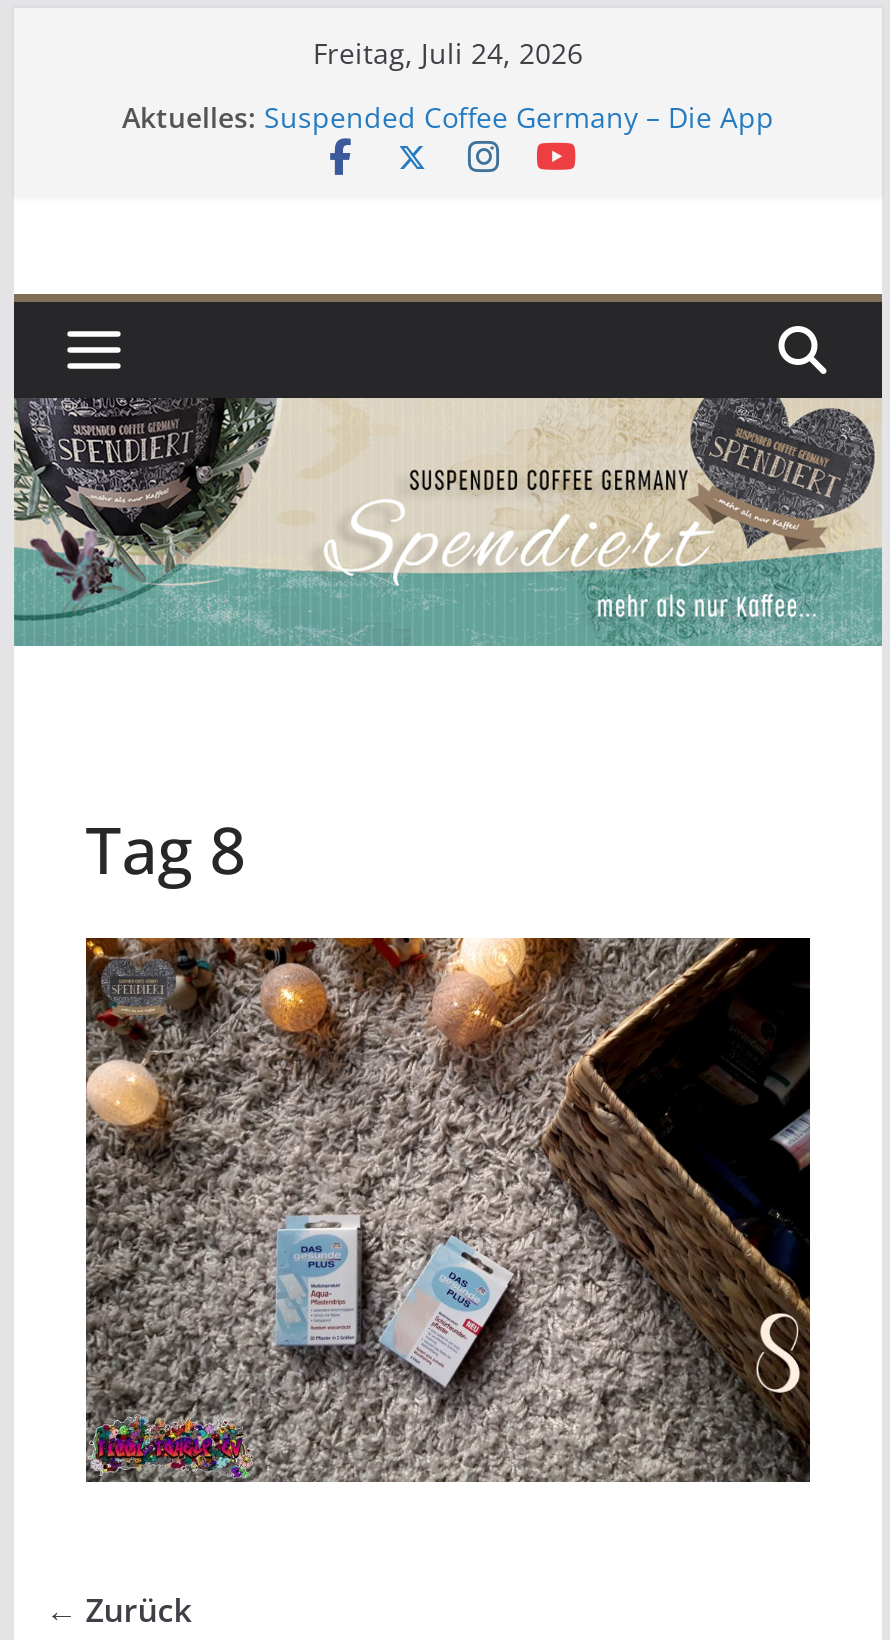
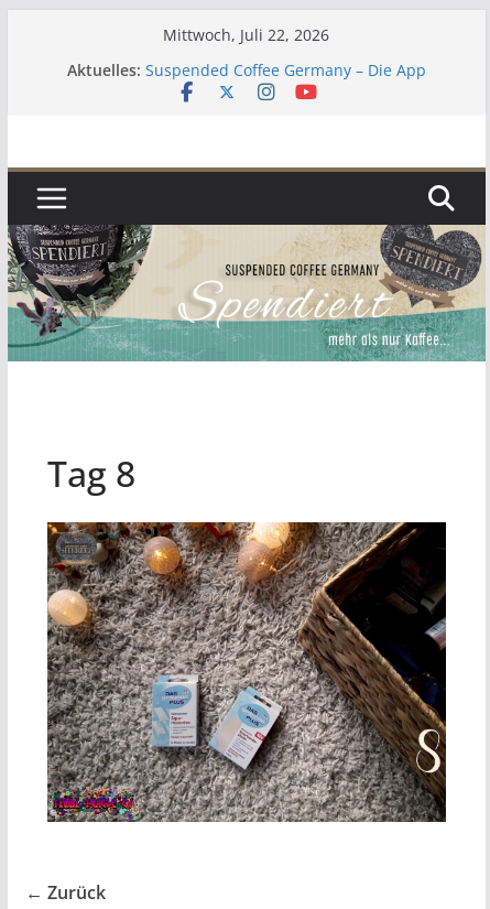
- Freitag, Juli 24, 2026
+ Mittwoch, Juli 22, 2026
